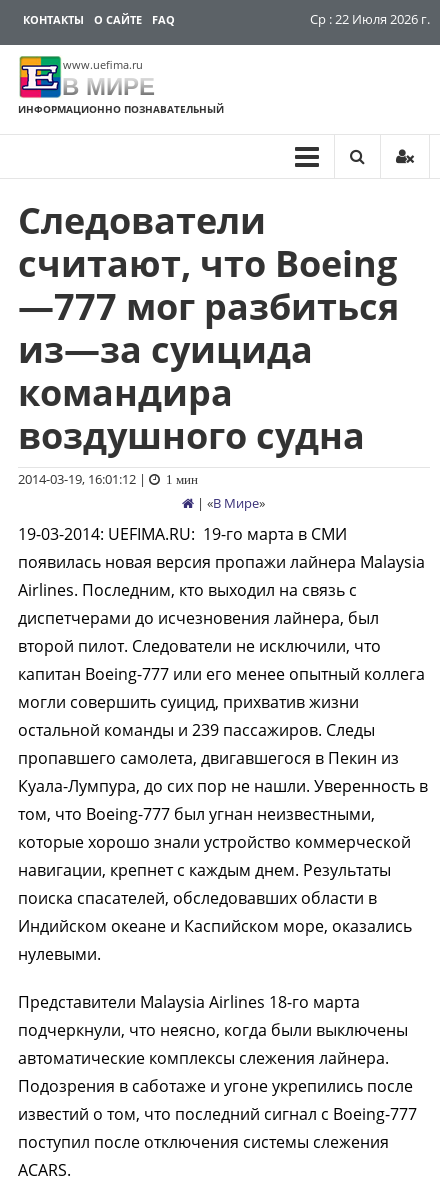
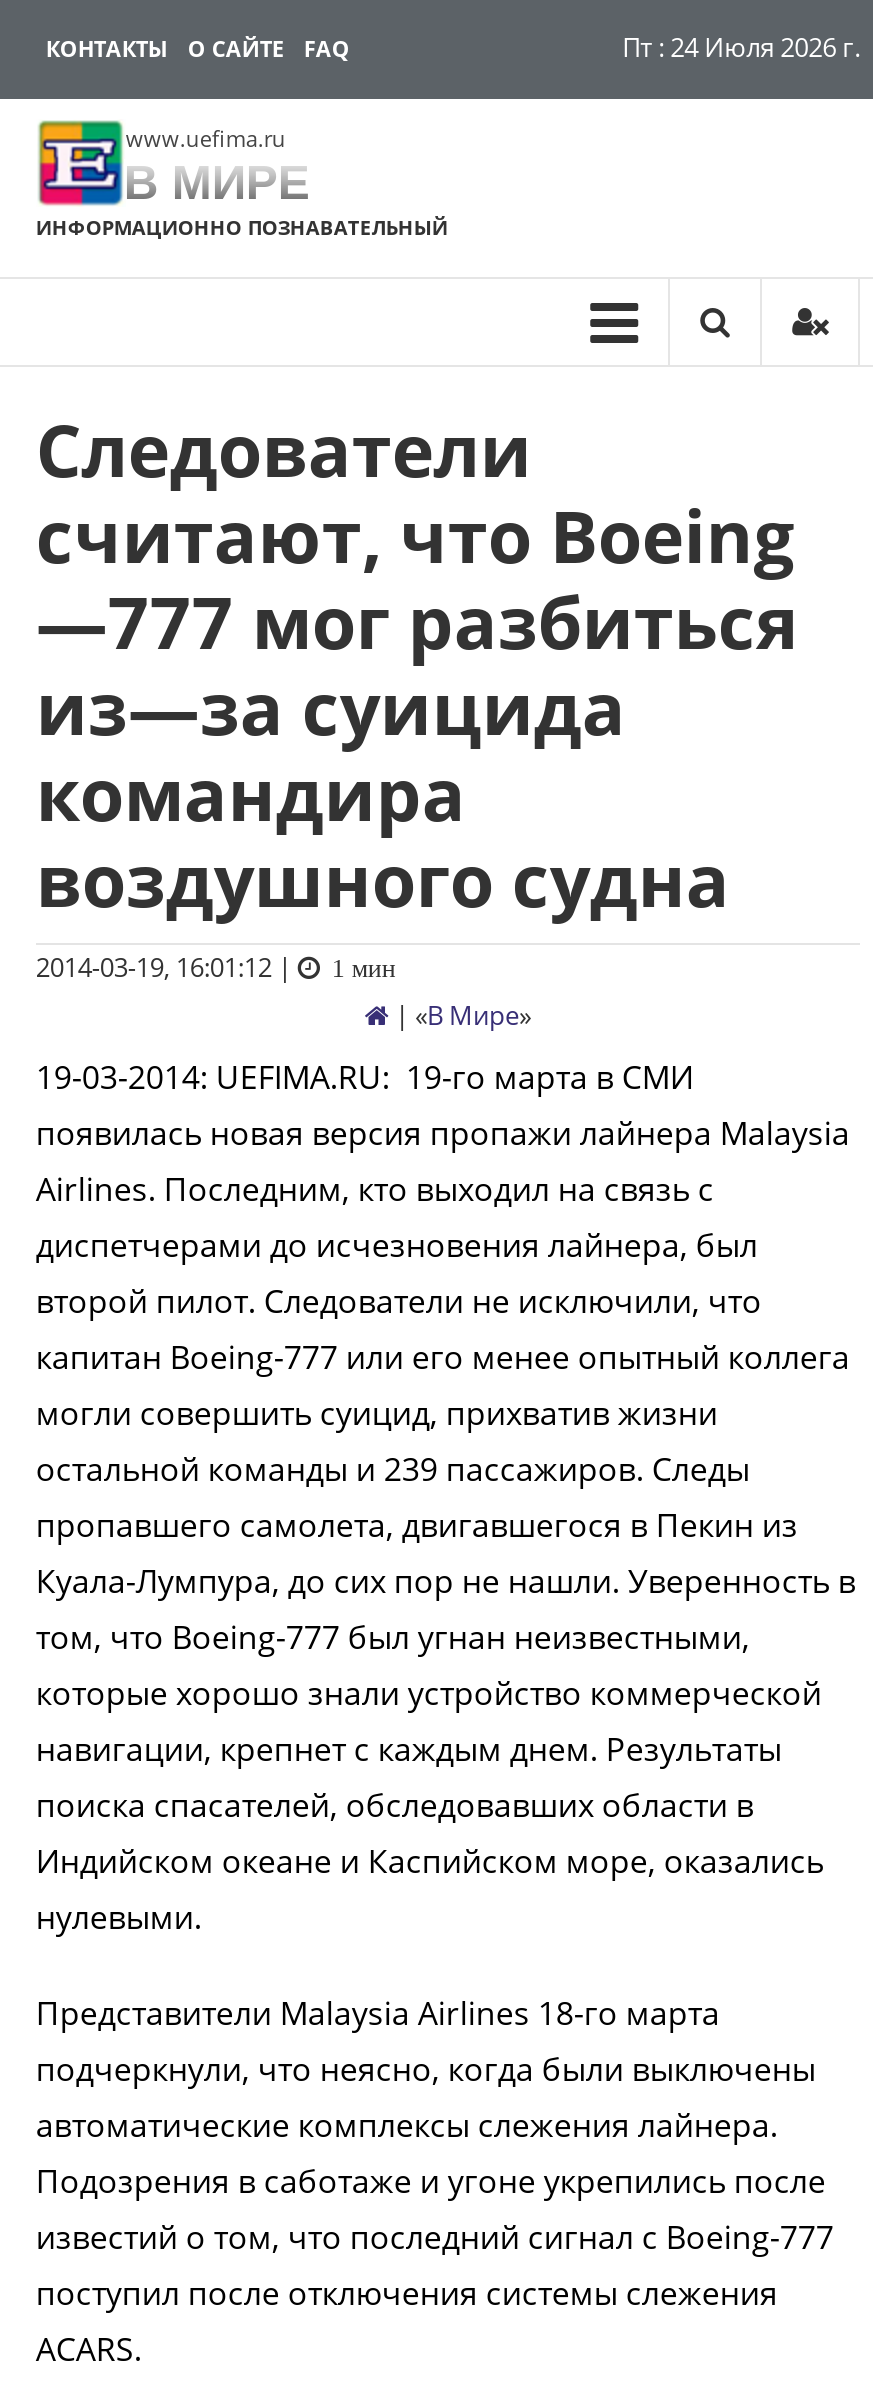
- Ср : 22 Июля 2026 г.
+ Пт : 24 Июля 2026 г.
